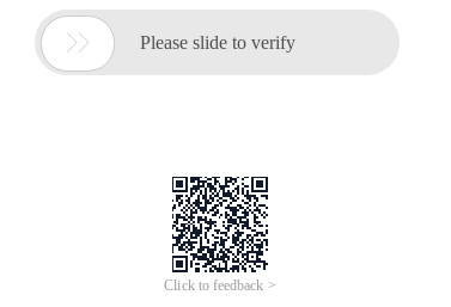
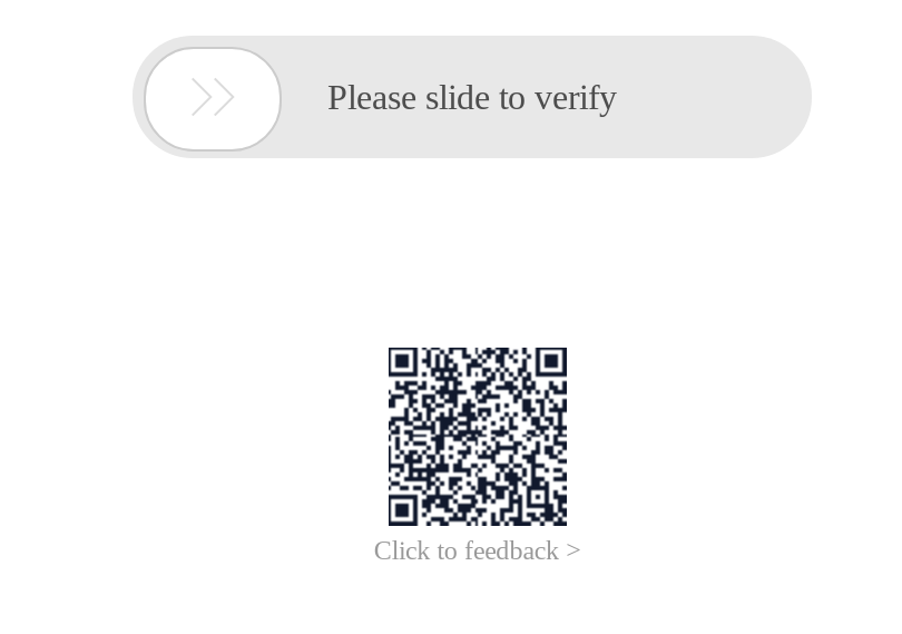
- [image]
+ [image]
